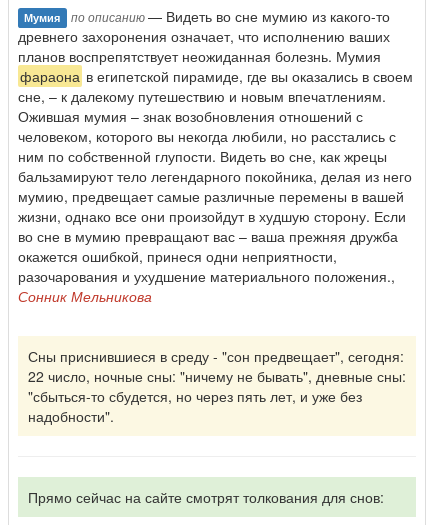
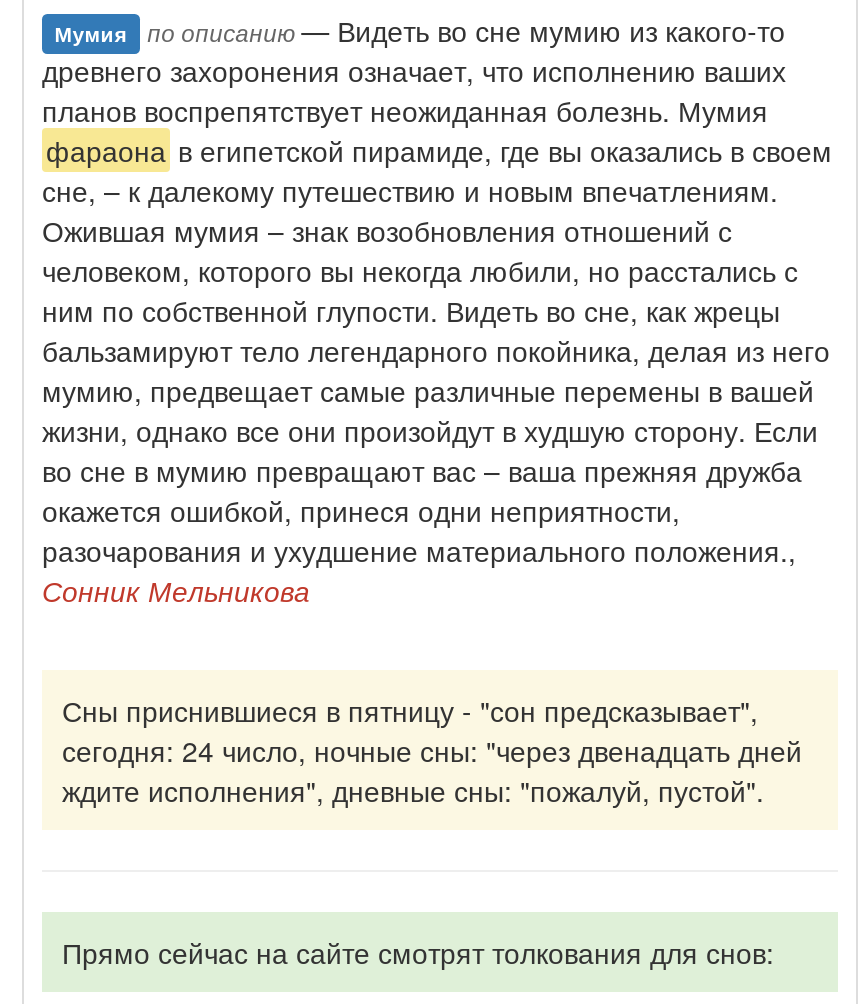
- Сны приснившиеся в среду - "сон предвещает", сегодня:
- 22 число, ночные сны: "ничему не бывать", дневные сны:
- "сбыться-то сбудется, но через пять лет, и уже без
- надобности".
+ Сны приснившиеся в пятницу - "сон предсказывает",
+ сегодня: 24 число, ночные сны: "через двенадцать дней
+ ждите исполнения", дневные сны: "пожалуй, пустой".
